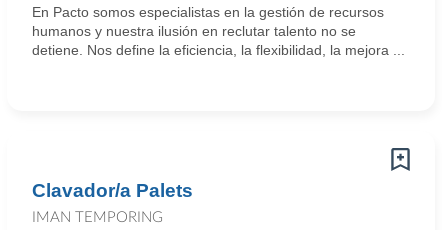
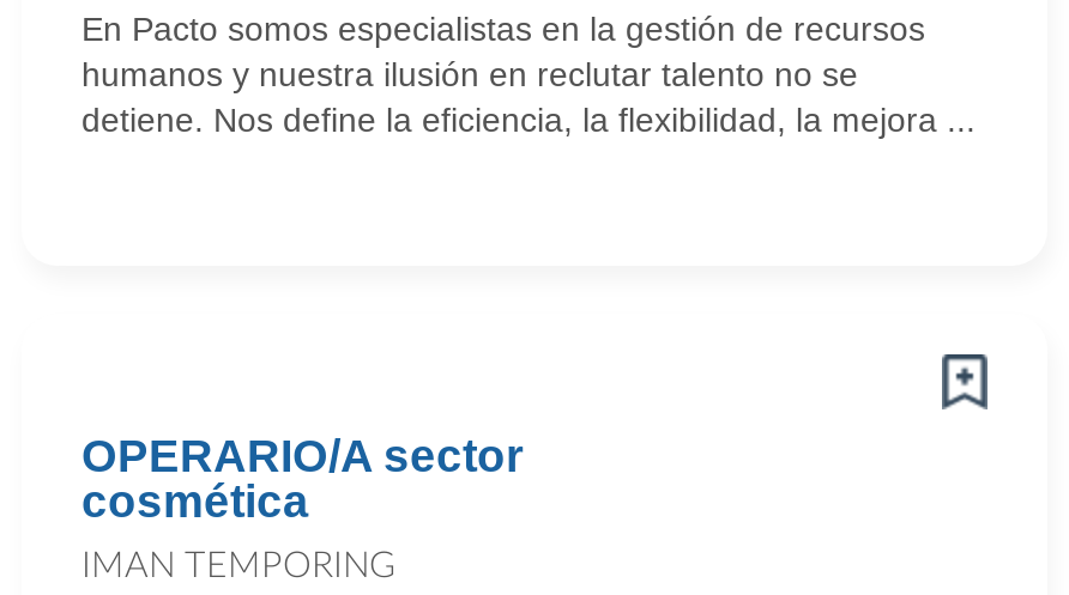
- Clavador/a Palets
+ OPERARIO/A sector
+ cosmética
